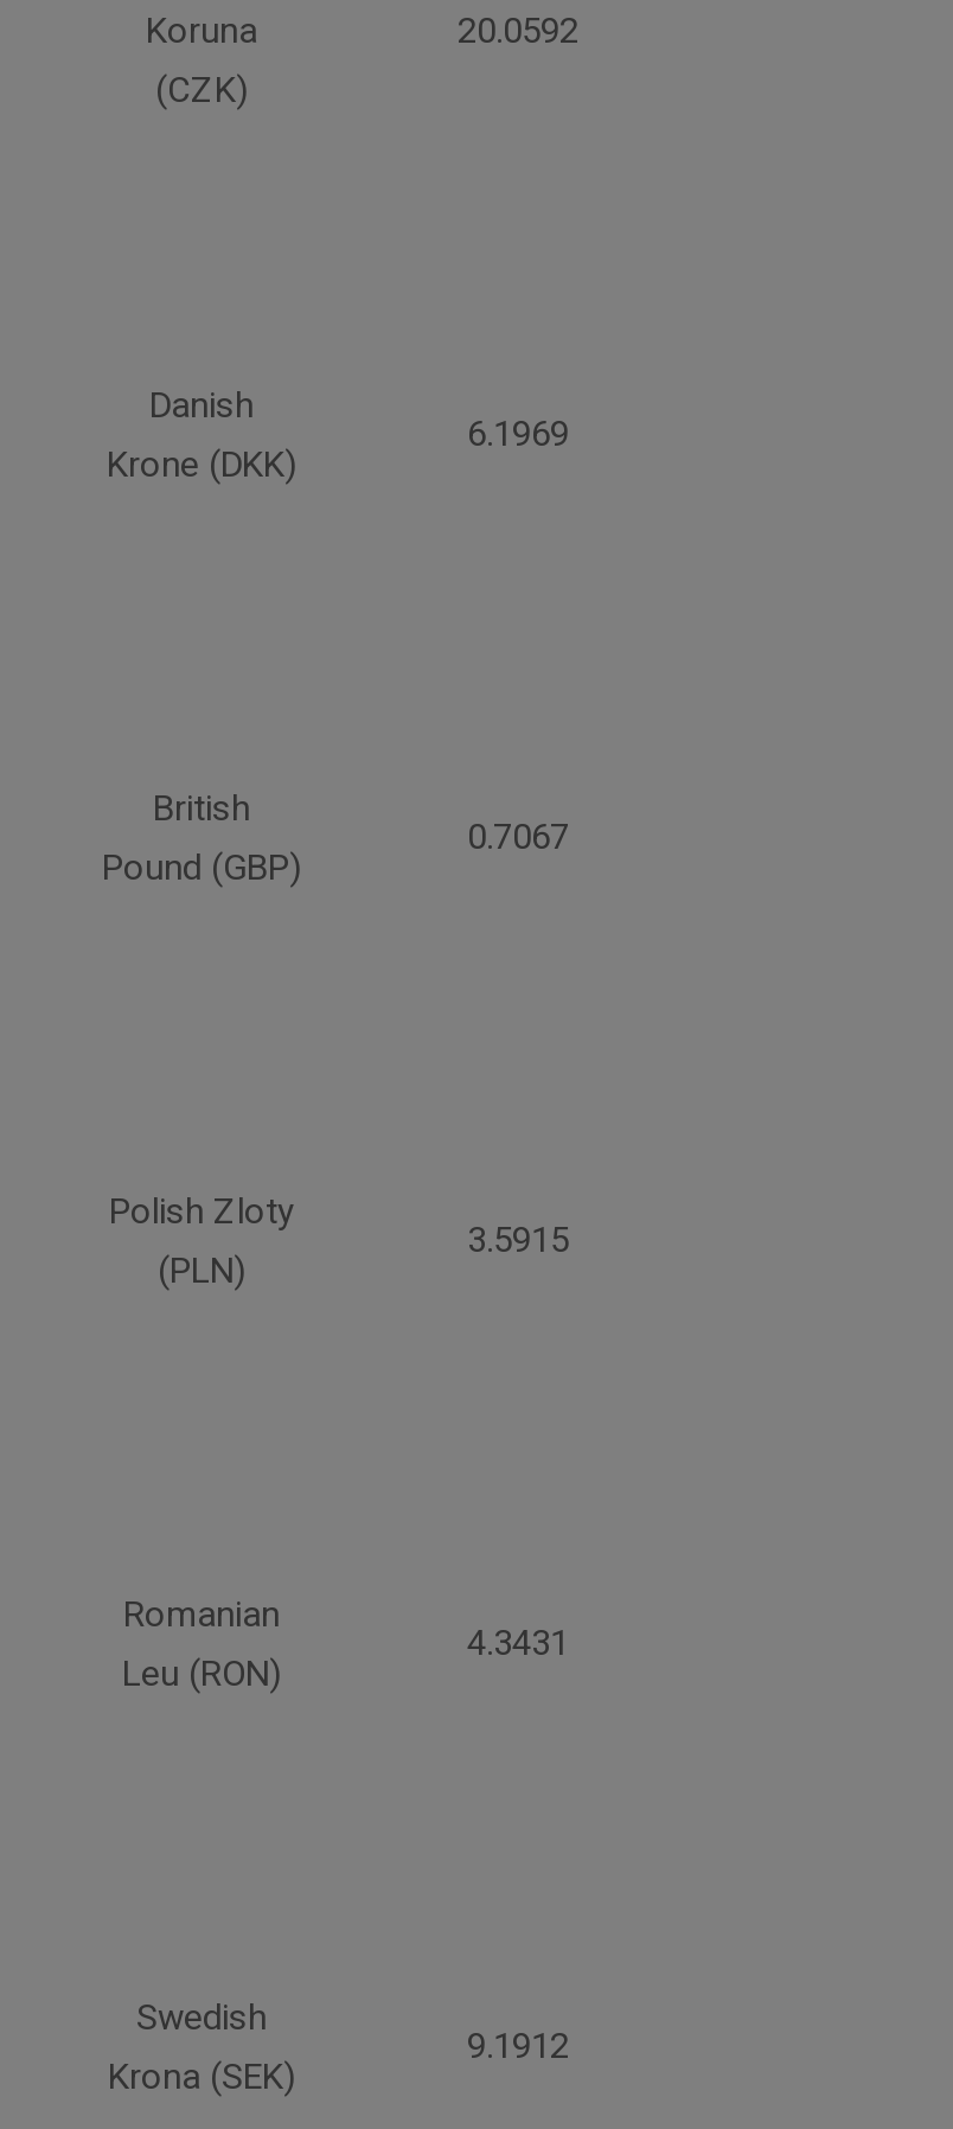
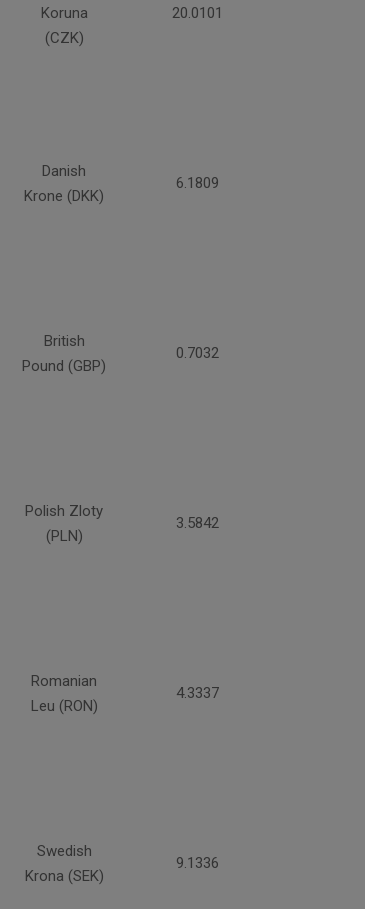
- 20.0592
+ 20.0101

- 6.1969
+ 6.1809

- 0.7067
+ 0.7032

- 3.5915
+ 3.5842

- 4.3431
+ 4.3337

- 9.1912
+ 9.1336
